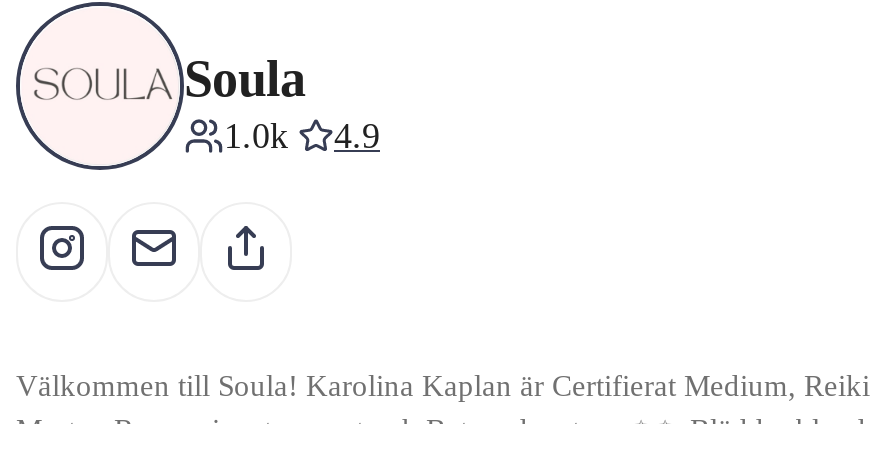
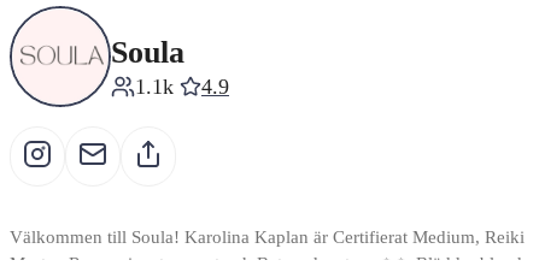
- 1.0k 4.9
+ 1.1k 4.9
